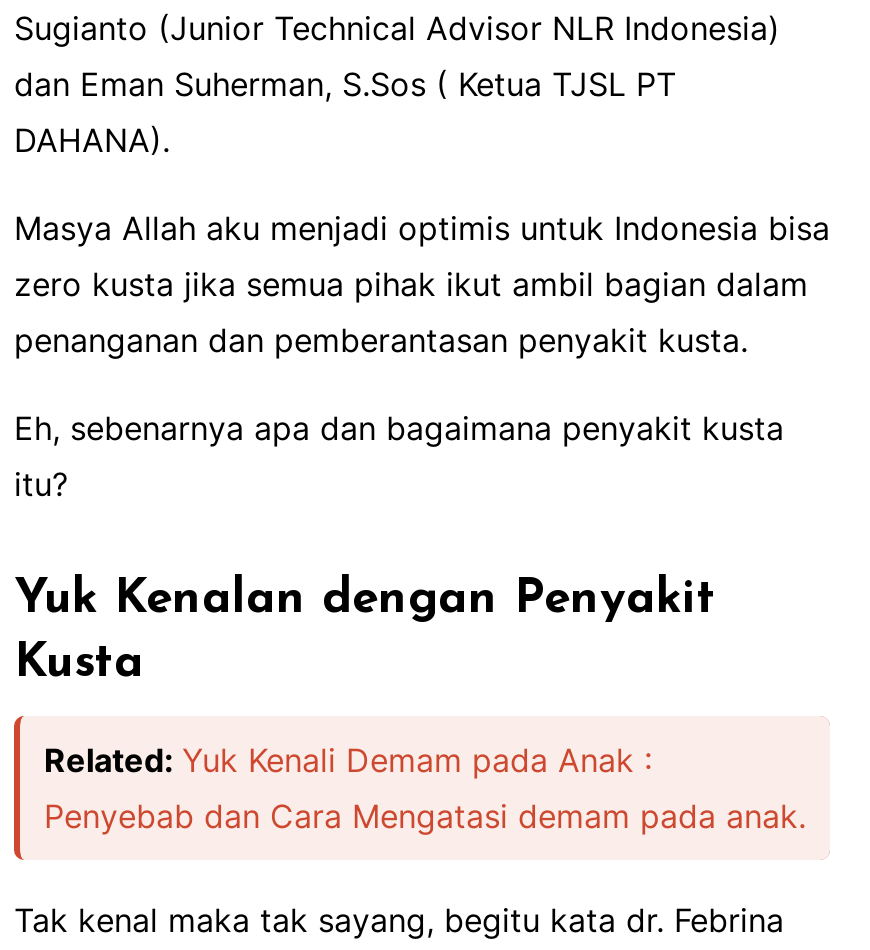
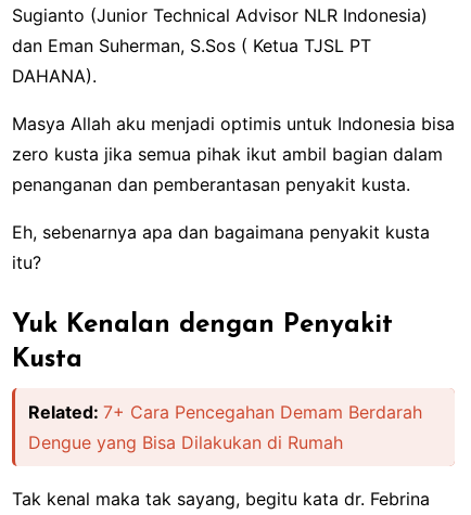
- Related: Yuk Kenali Demam pada Anak :
- Penyebab dan Cara Mengatasi demam pada anak.
+ Related: 7+ Cara Pencegahan Demam Berdarah
+ Dengue yang Bisa Dilakukan di Rumah
